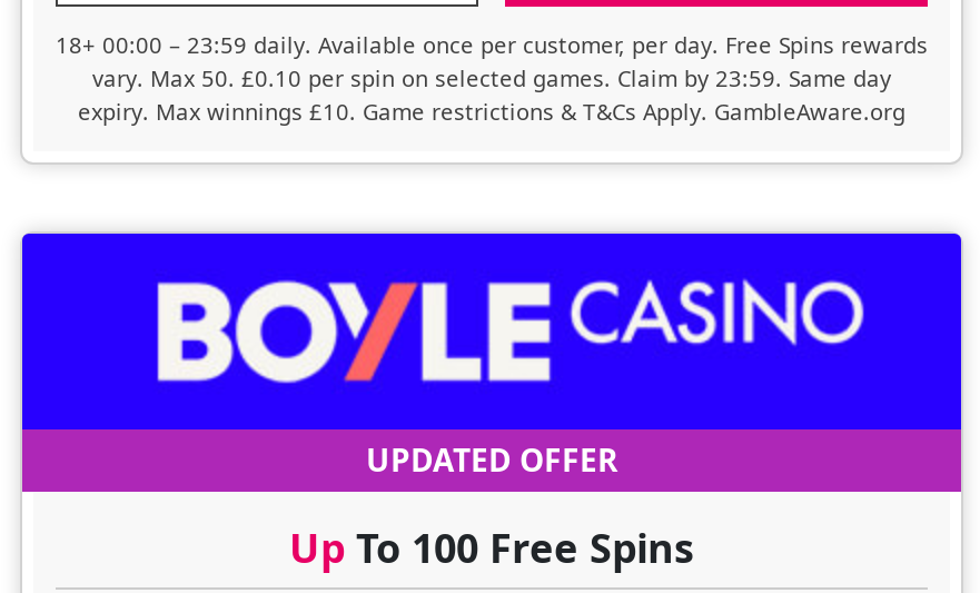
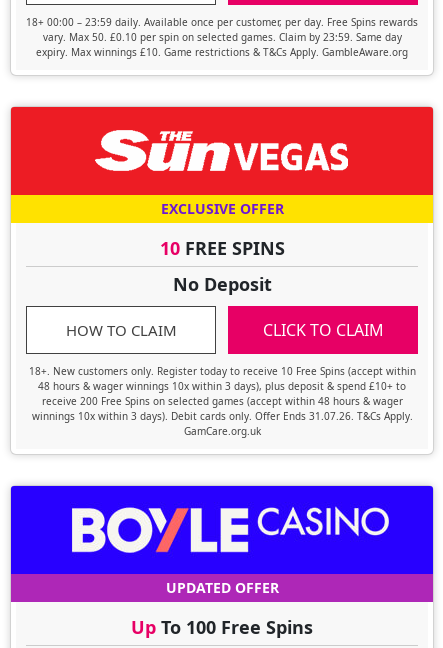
+ [image]
+ EXCLUSIVE OFFER
+ 10 FREE SPINS
+ No Deposit
+ CLICK TO CLAIM
+ HOW TO CLAIM
+ 18+. New customers only. Register today to receive 10 Free Spins (accept within
+ 48 hours & wager winnings 10x within 3 days), plus deposit & spend £10+ to
+ receive 200 Free Spins on selected games (accept within 48 hours & wager
+ winnings 10x within 3 days). Debit cards only. Offer Ends 31.07.26. T&Cs Apply.
+ GamCare.org.uk
